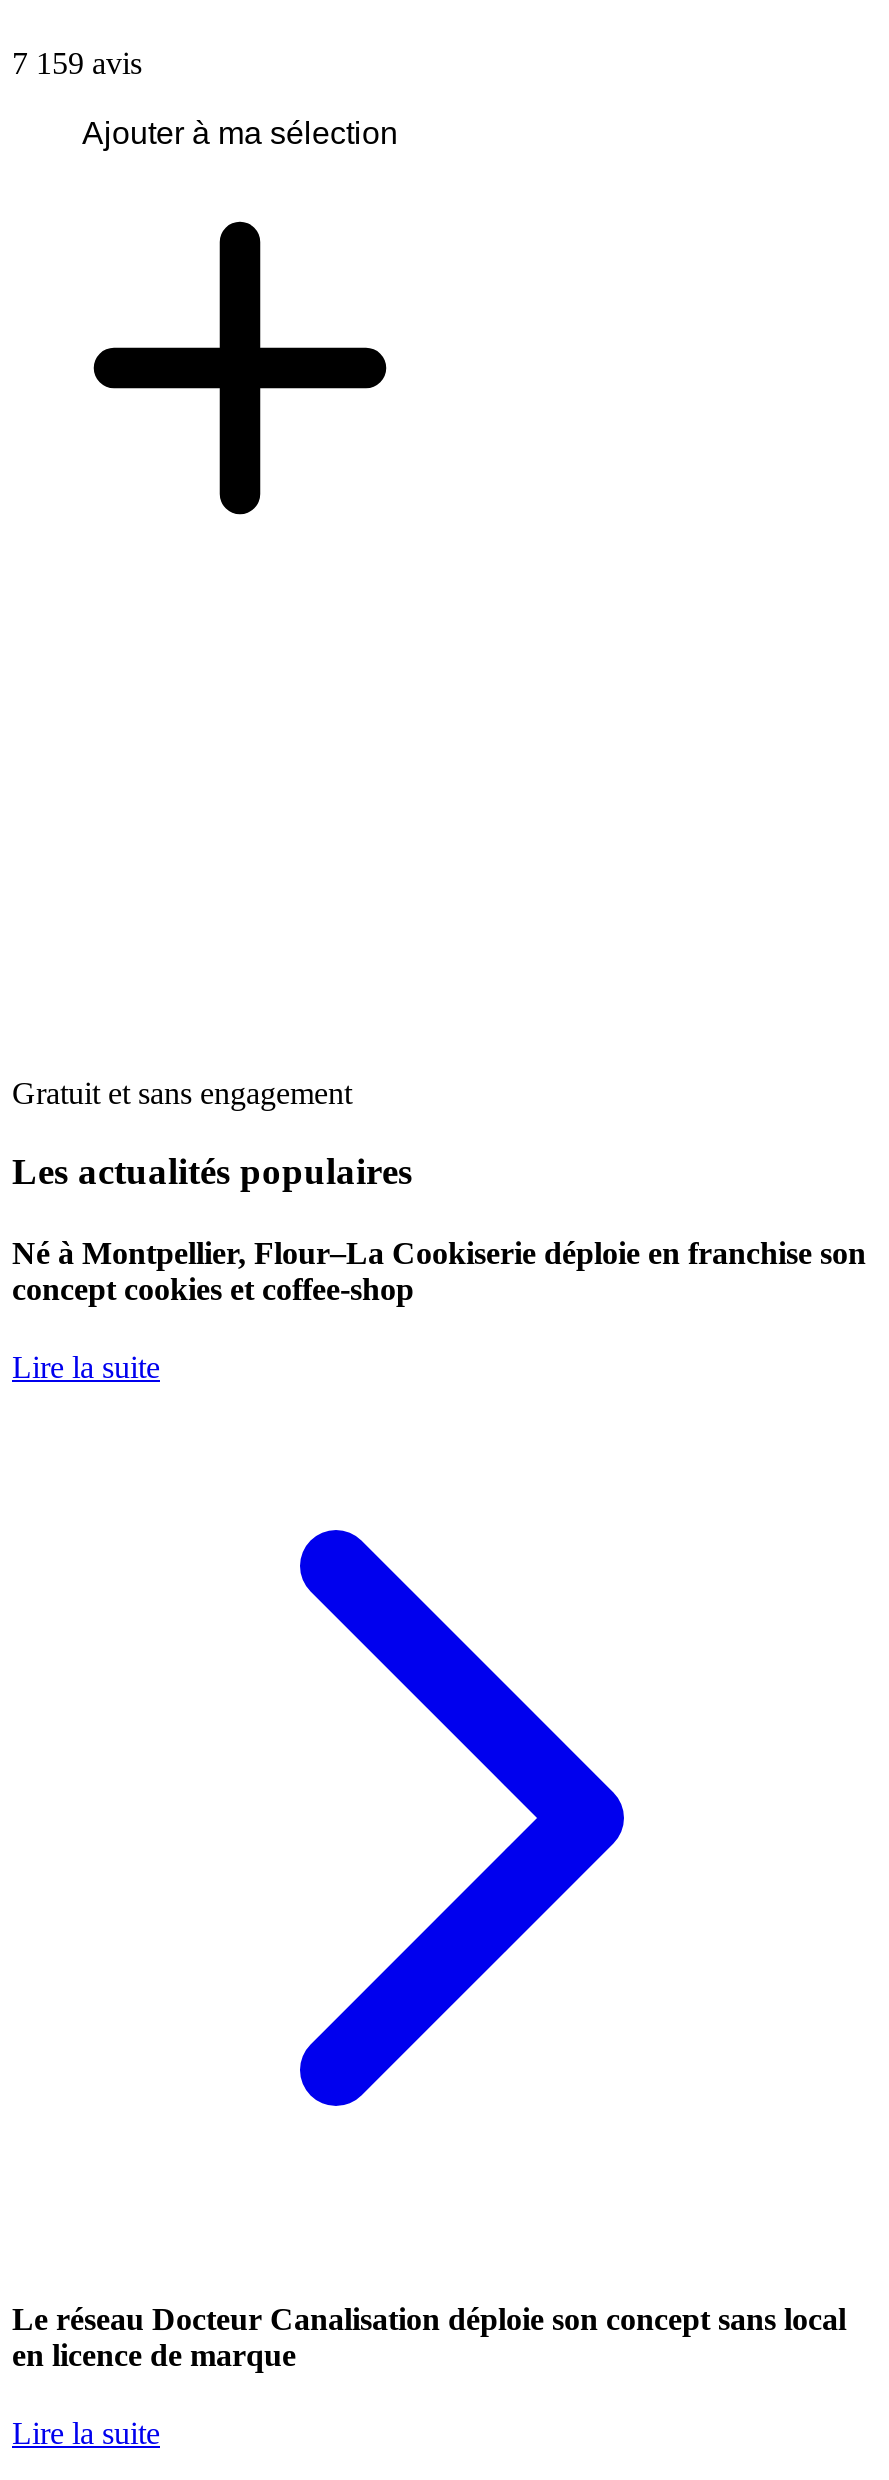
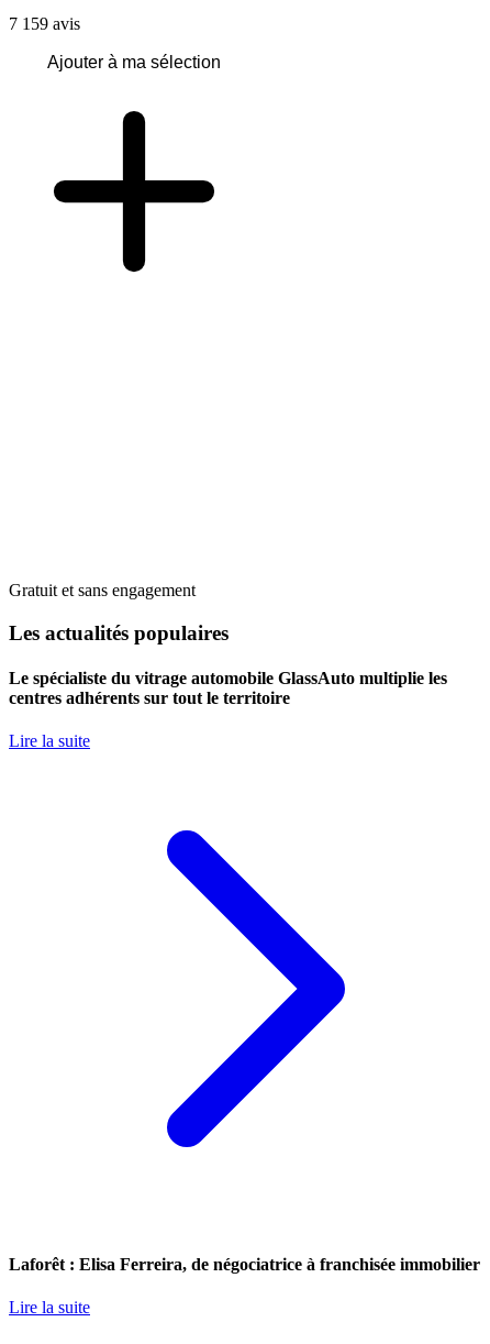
- Né à Montpellier, Flour–La Cookiserie déploie en franchise son
- concept cookies et coffee-shop
+ Le spécialiste du vitrage automobile GlassAuto multiplie les
+ centres adhérents sur tout le territoire

- Le réseau Docteur Canalisation déploie son concept sans local
- en licence de marque
+ Laforêt : Elisa Ferreira, de négociatrice à franchisée immobilier
